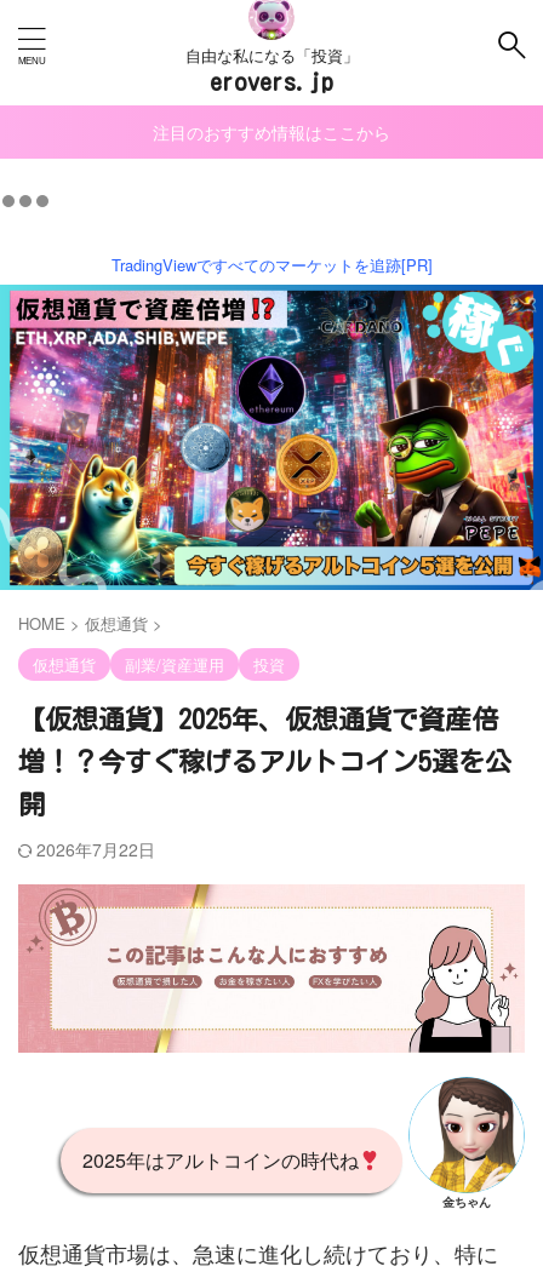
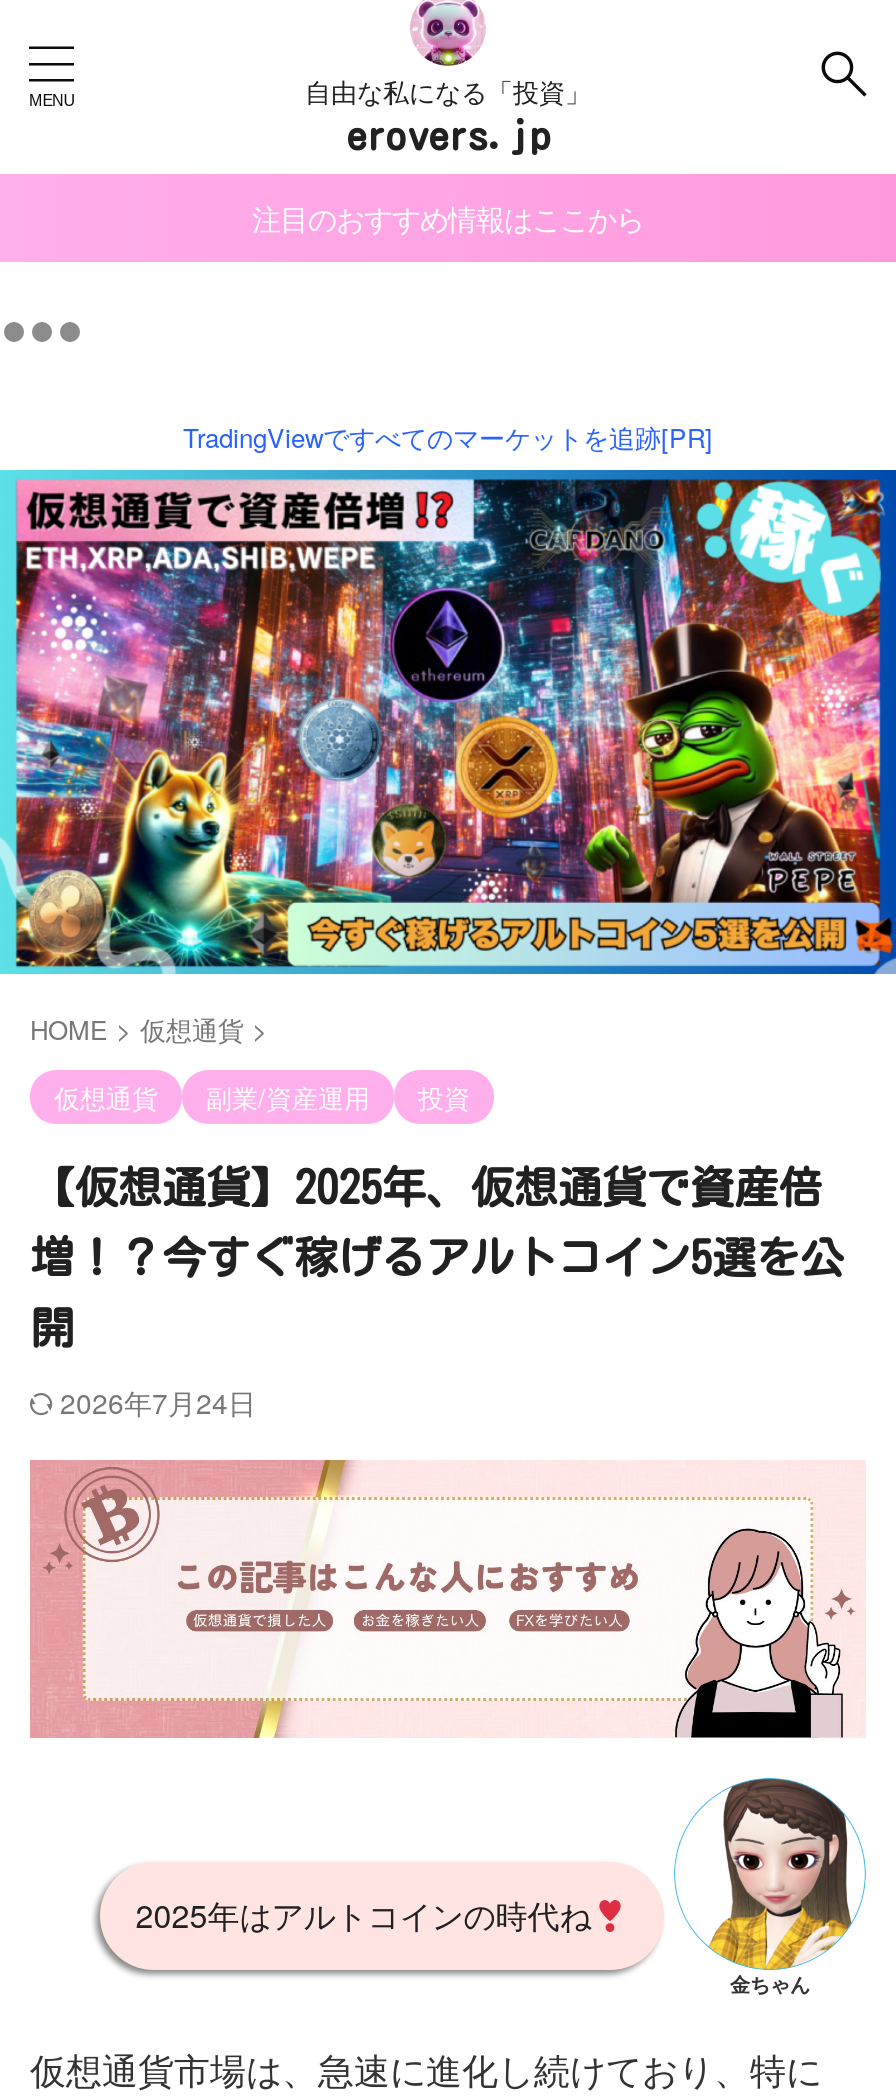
- 2026年7月22日
+ 2026年7月24日
